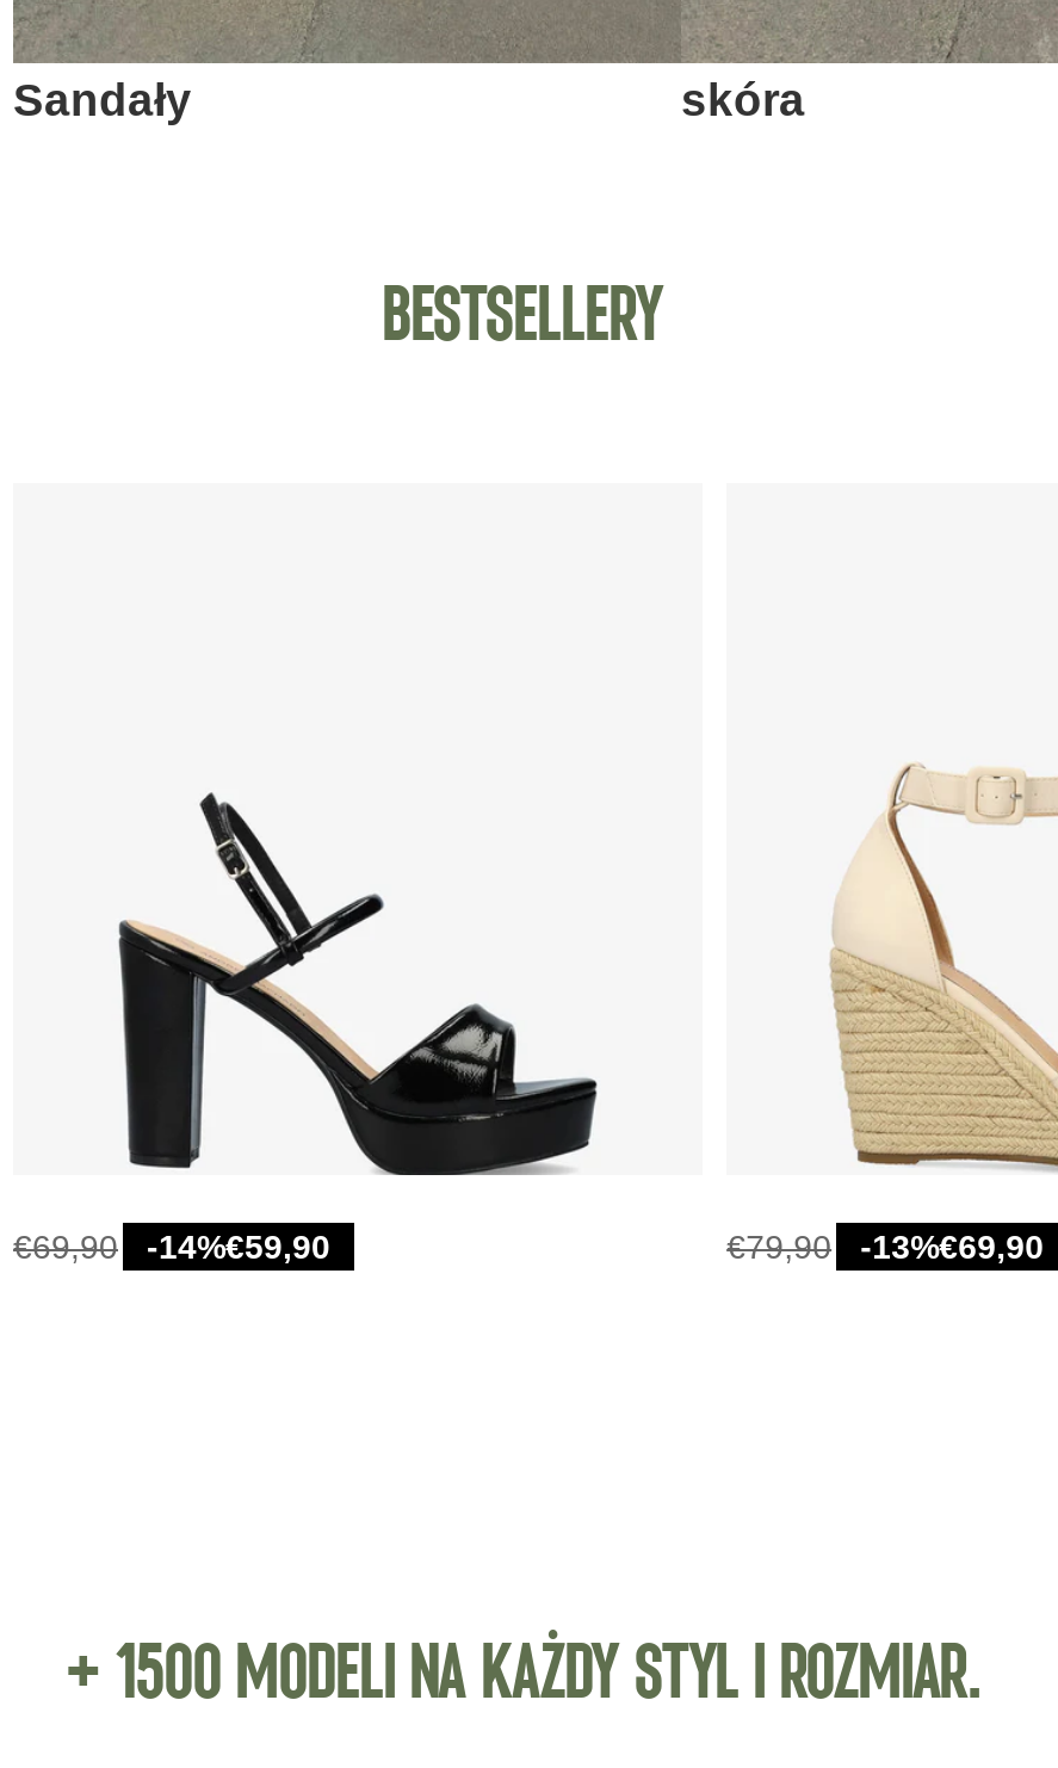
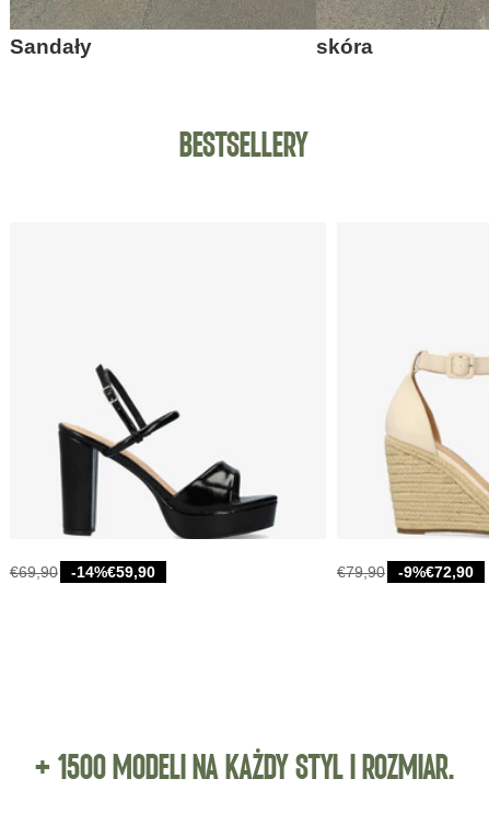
- €79,90 -13%€69,90
+ €79,90 -9%€72,90
